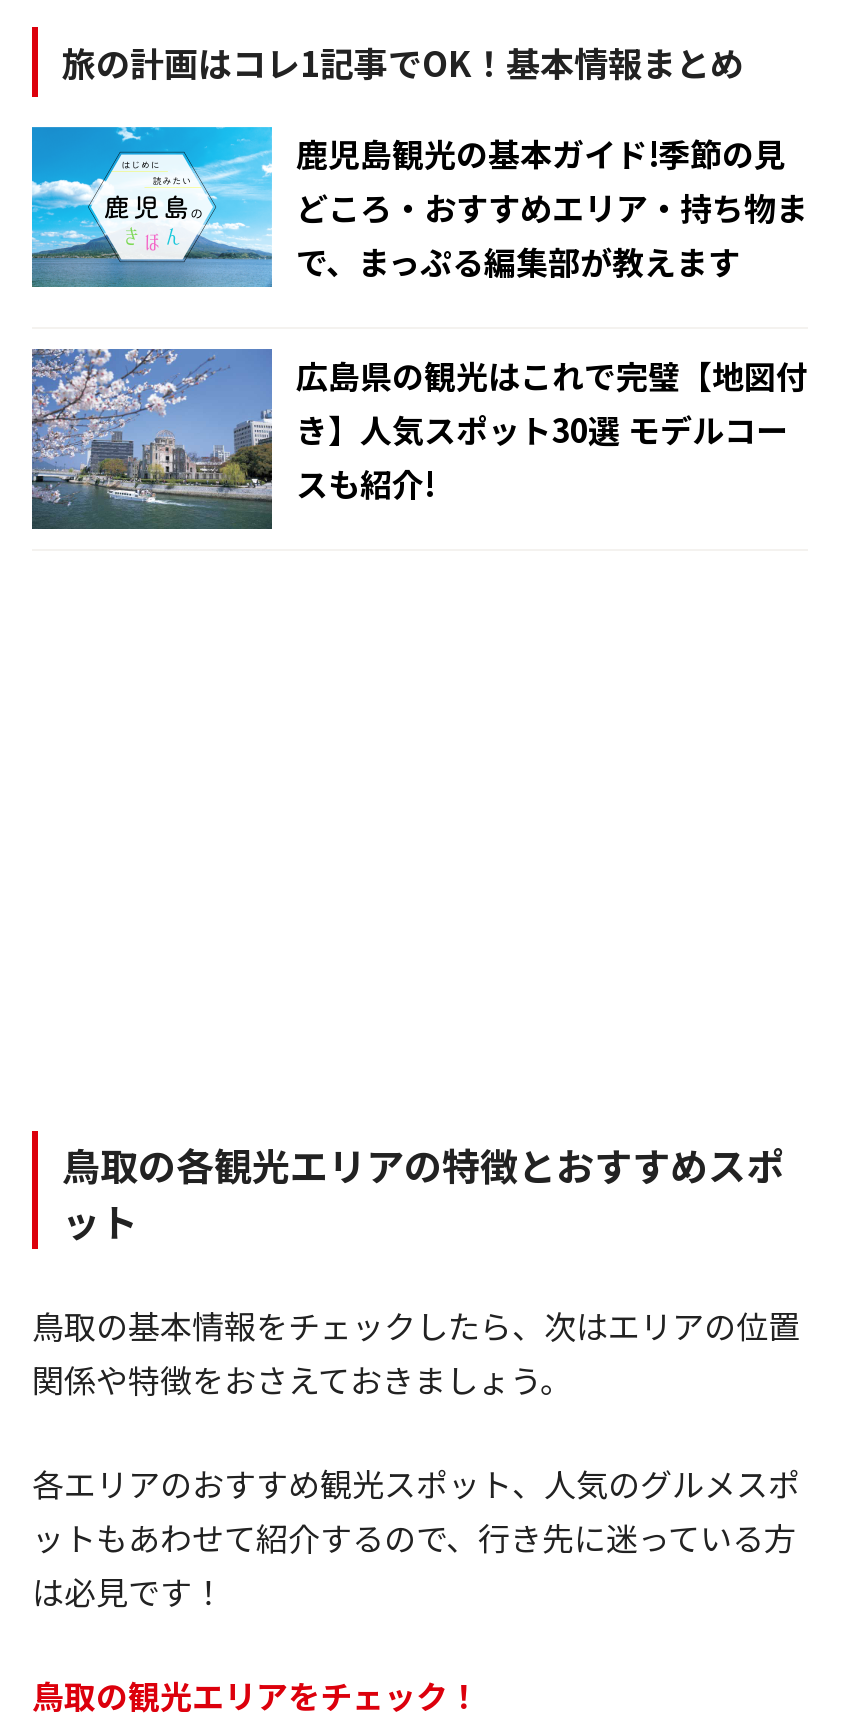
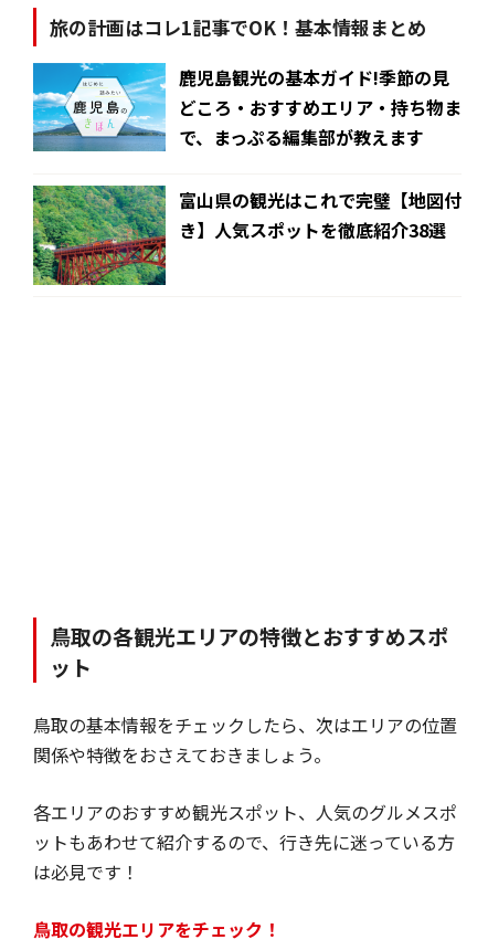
- [image]
- 広島県の観光はこれで完璧【地図付
- き】人気スポット30選 モデルコー
- スも紹介!
+ [image]
+ 富山県の観光はこれで完璧【地図付
+ き】人気スポットを徹底紹介38選
